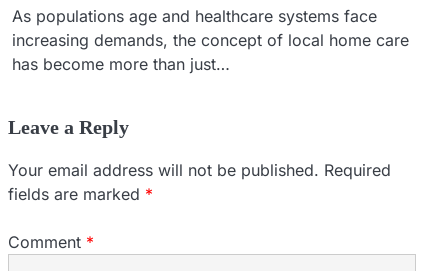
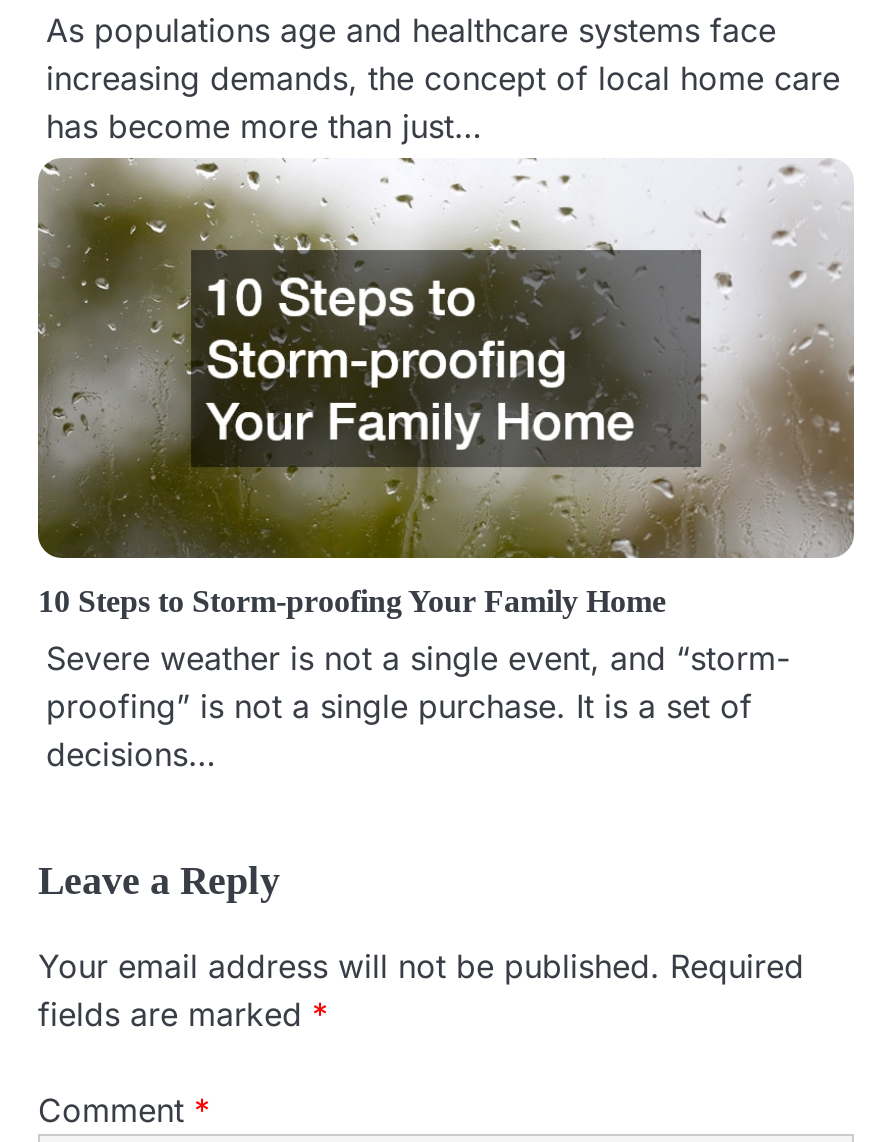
+ [image]
+ 10 Steps to Storm-proofing Your Family Home
+ Severe weather is not a single event, and “storm-
+ proofing” is not a single purchase. It is a set of
+ decisions…
